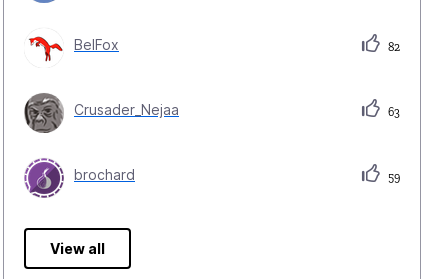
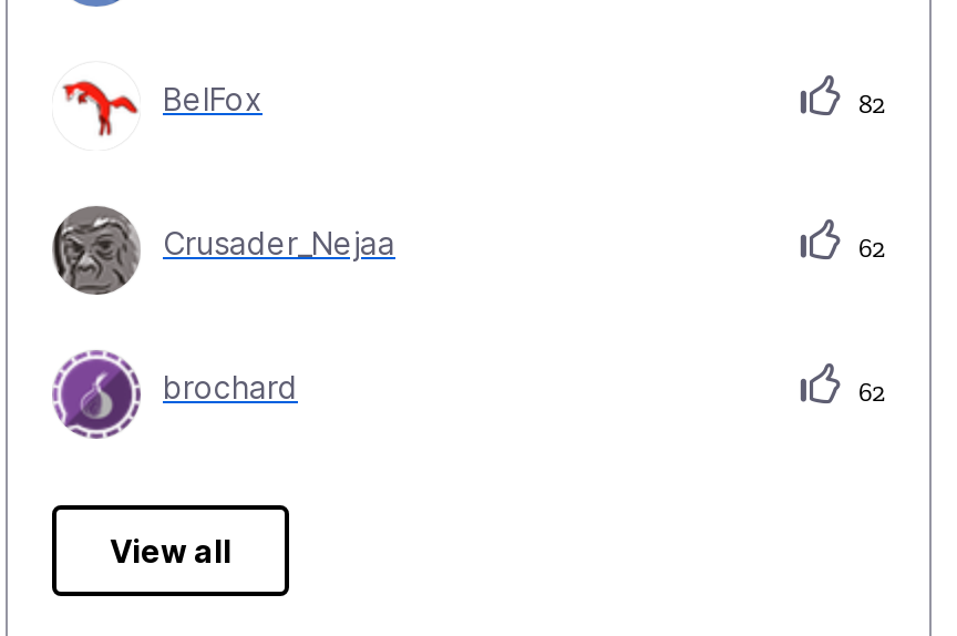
- 63
+ 62

- 59
+ 62
